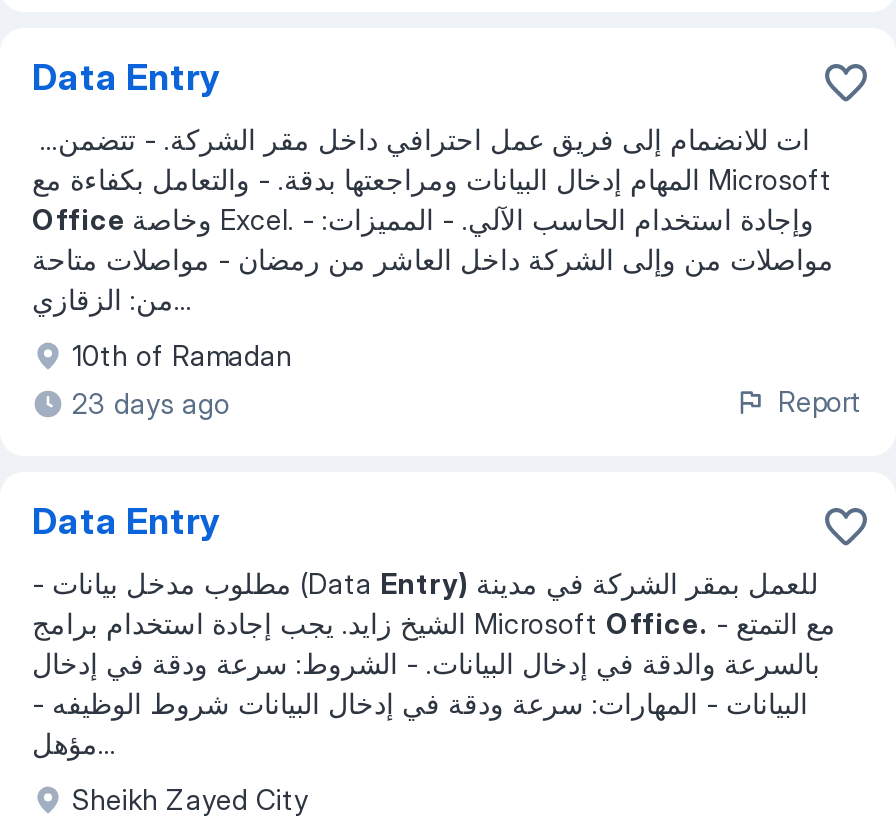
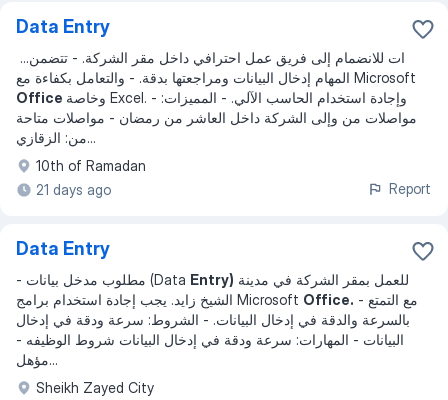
- 23 days ago
+ 21 days ago
